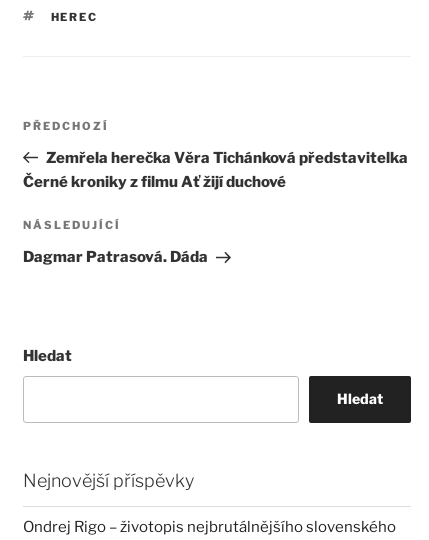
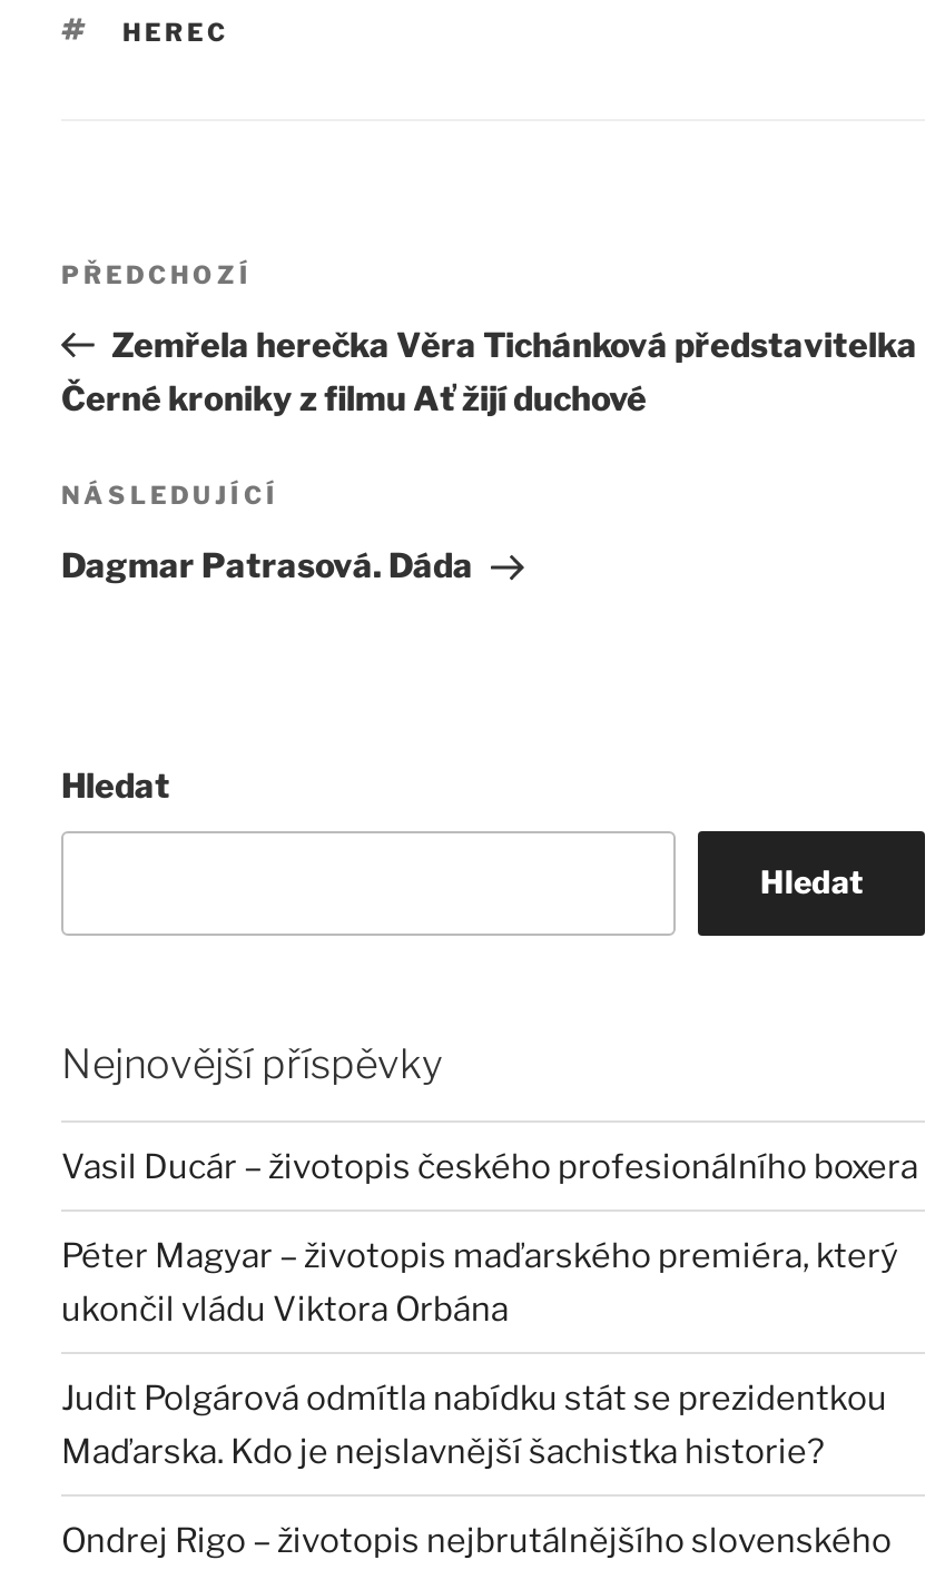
+ Vasil Ducár – životopis českého profesionálního boxera
+ Péter Magyar – životopis maďarského premiéra, který
+ ukončil vládu Viktora Orbána
+ Judit Polgárová odmítla nabídku stát se prezidentkou
+ Maďarska. Kdo je nejslavnější šachistka historie?
